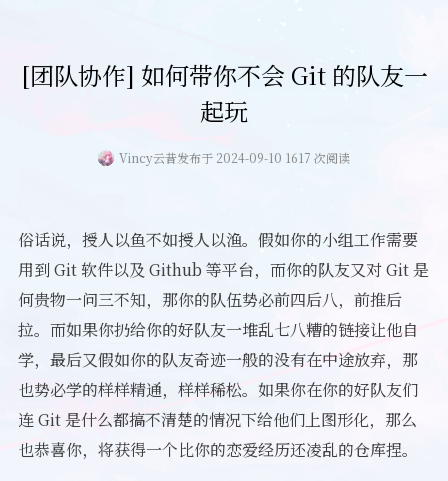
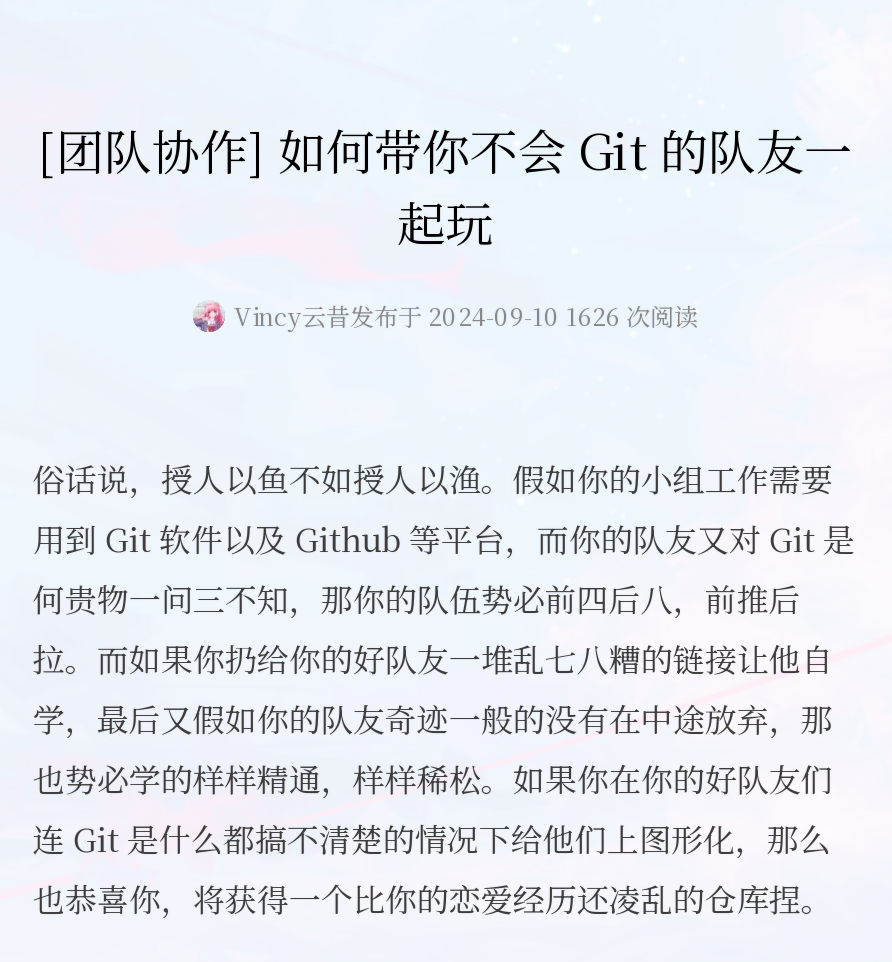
- Vincy云昔发布于 2024-09-10 1617 次阅读
+ Vincy云昔发布于 2024-09-10 1626 次阅读
